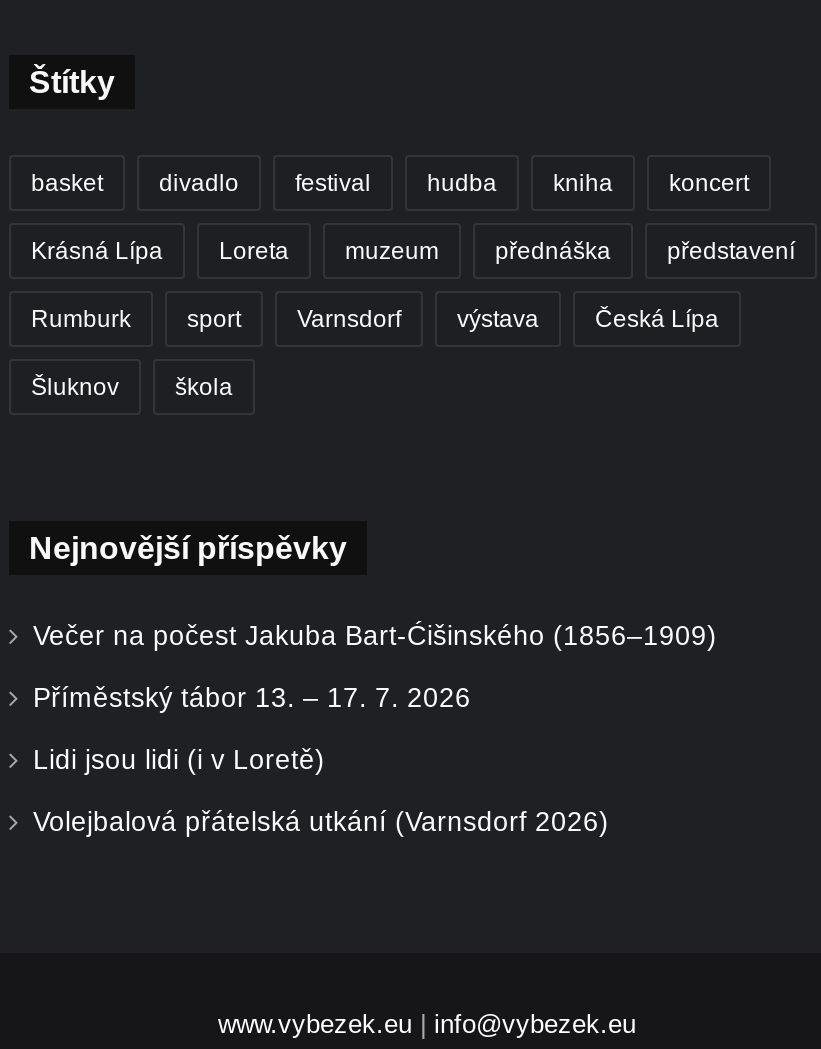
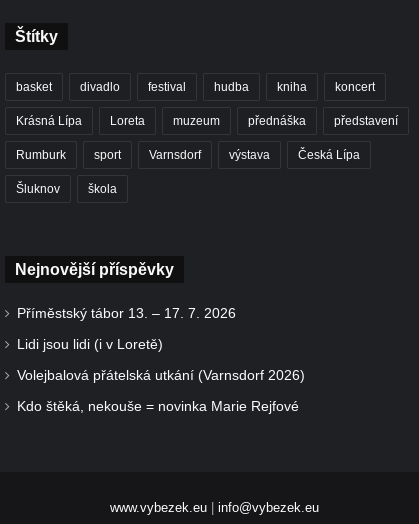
- Večer na počest Jakuba Bart-Ćišinského (1856–1909)

moved up: Příměstský tábor 13. – 17. 7. 2026 | Lidi jsou lidi (i v Loretě) | Volejbalová přátelská utkání (Varnsdorf 2026)

+ Kdo štěká, nekouše = novinka Marie Rejfové
